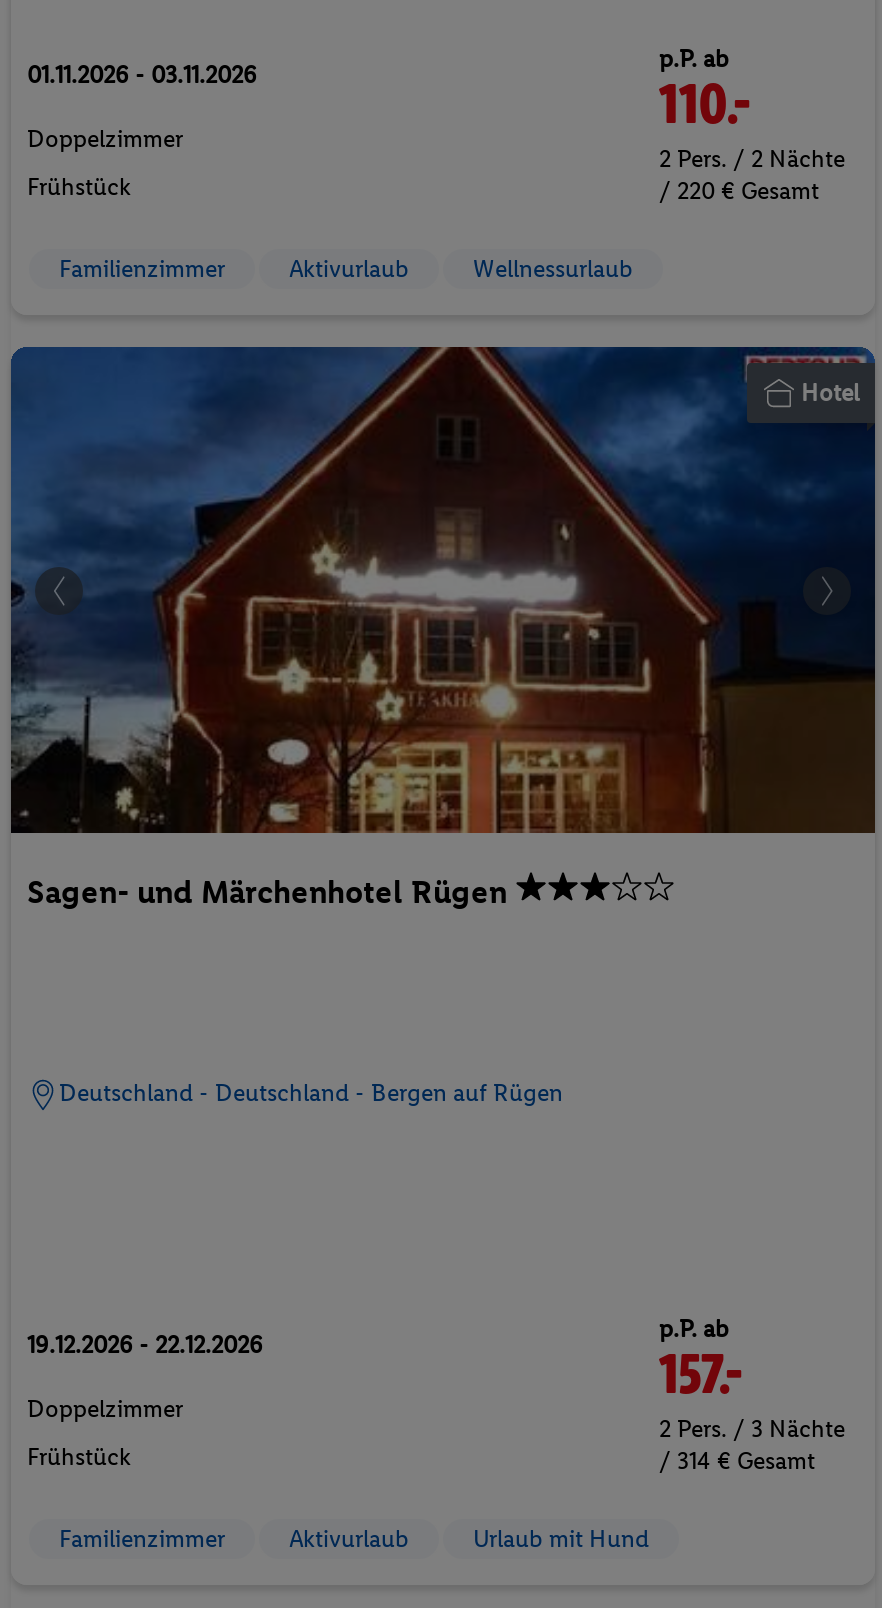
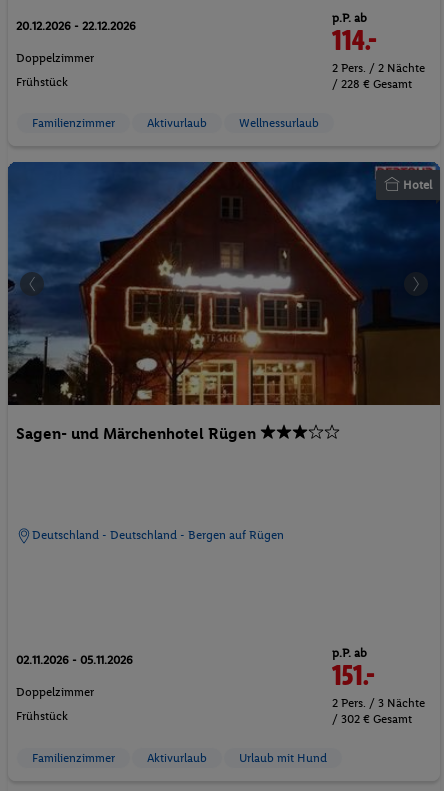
- 01.11.2026 - 03.11.2026
+ 20.12.2026 - 22.12.2026

- 110.-
+ 114.-

- / 220 € Gesamt
+ / 228 € Gesamt

- 19.12.2026 - 22.12.2026
+ 02.11.2026 - 05.11.2026

- 157.-
+ 151.-

- / 314 € Gesamt
+ / 302 € Gesamt
